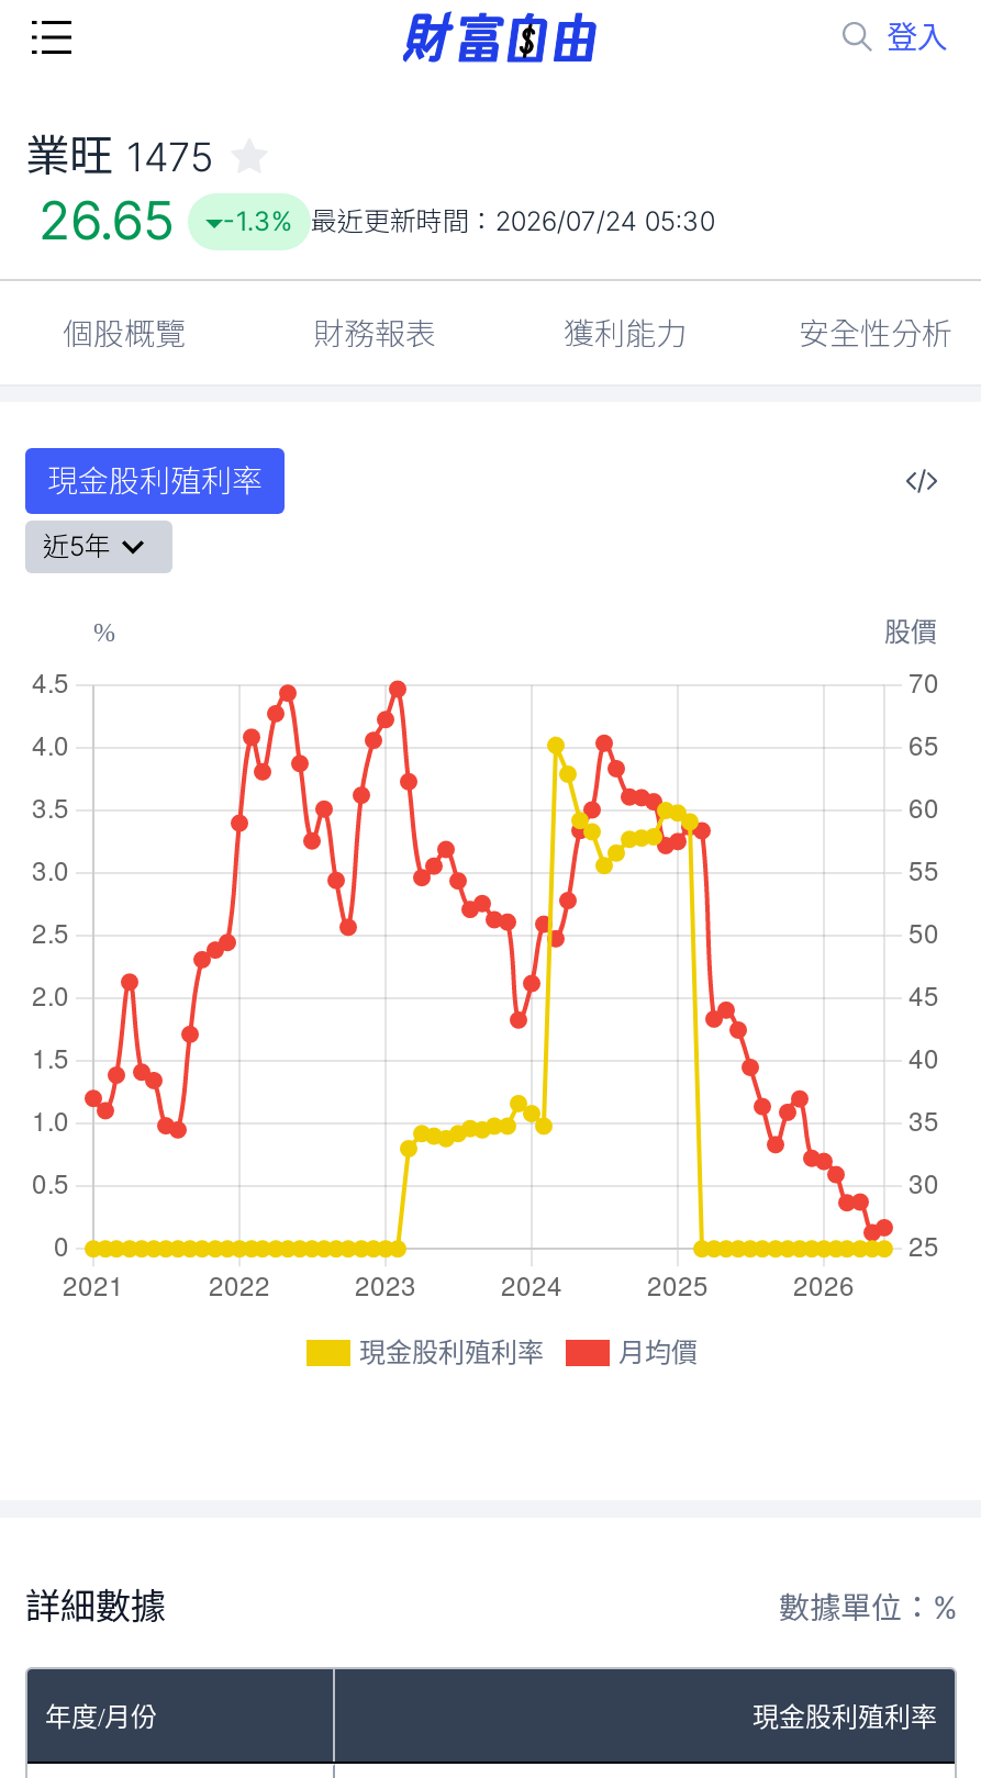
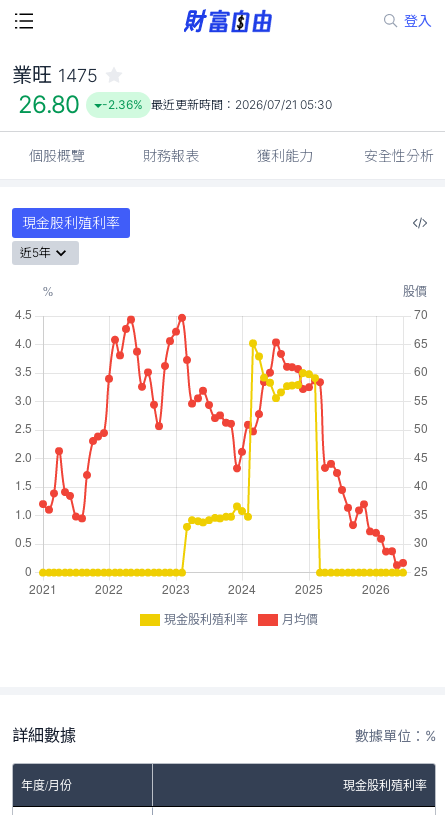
- 26.65
+ 26.80

- -1.3% 最近更新時間：2026/07/24 05:30
+ -2.36% 最近更新時間：2026/07/21 05:30
